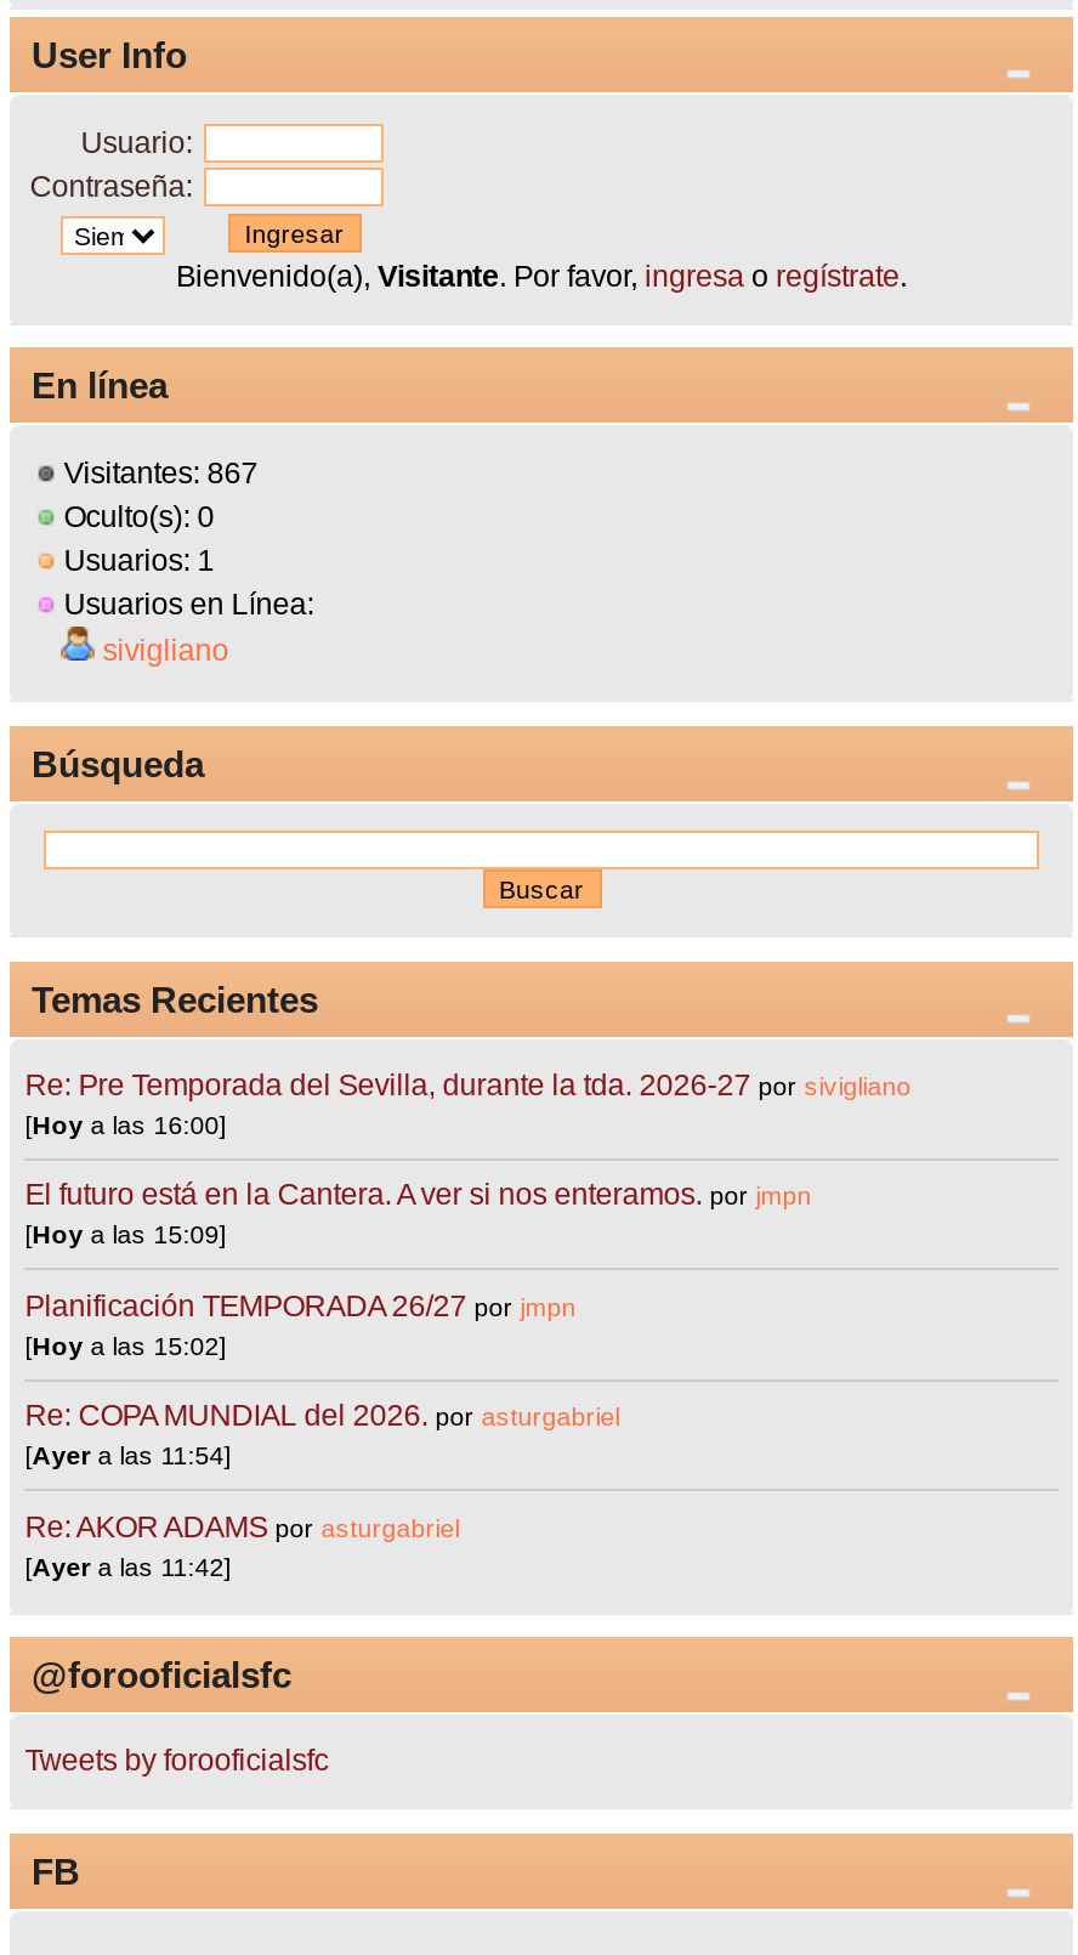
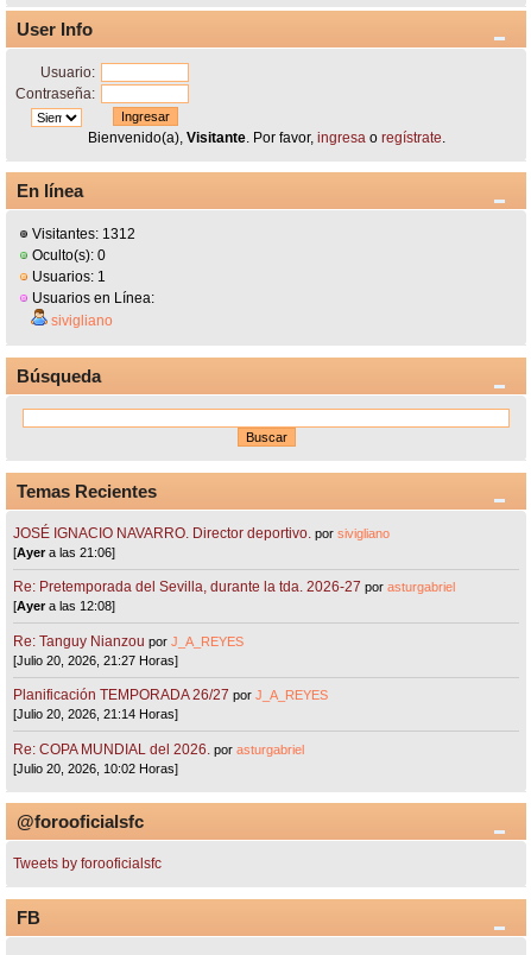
- Visitantes: 867
+ Visitantes: 1312

- Re: Pre Temporada del Sevilla, durante la tda. 2026-27 por sivigliano
- [Hoy a las 16:00]
- El futuro está en la Cantera. A ver si nos enteramos. por jmpn
- [Hoy a las 15:09]
- Planificación TEMPORADA 26/27 por jmpn
- [Hoy a las 15:02]
+ JOSÉ IGNACIO NAVARRO. Director deportivo. por sivigliano
+ [Ayer a las 21:06]
+ Re: Pretemporada del Sevilla, durante la tda. 2026-27 por asturgabriel
+ [Ayer a las 12:08]
+ Re: Tanguy Nianzou por J_A_REYES
+ [Julio 20, 2026, 21:27 Horas]
+ Planificación TEMPORADA 26/27 por J_A_REYES
+ [Julio 20, 2026, 21:14 Horas]

moved down: Re: COPA MUNDIAL del 2026. por asturgabriel

- [Ayer a las 11:54]
- Re: AKOR ADAMS por asturgabriel
- [Ayer a las 11:42]
+ [Julio 20, 2026, 10:02 Horas]
